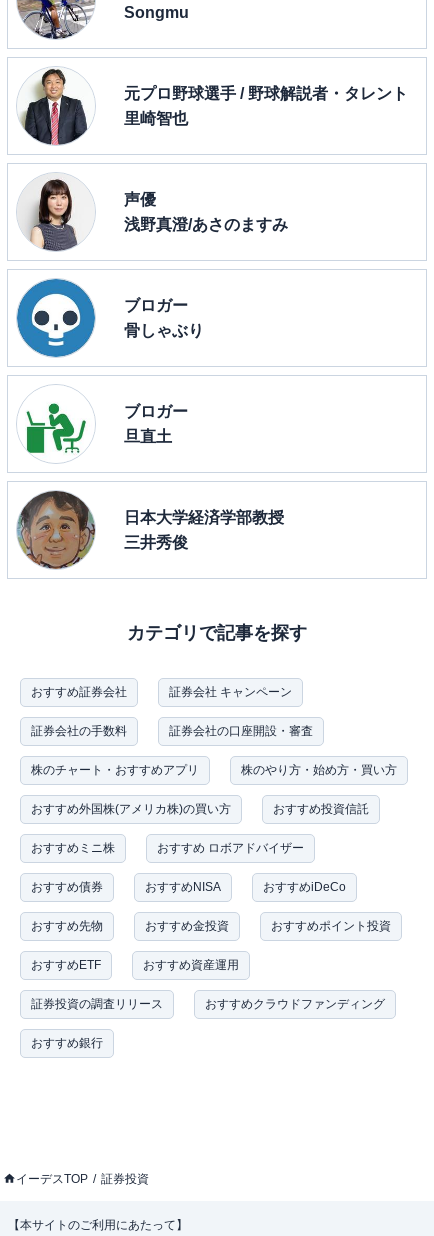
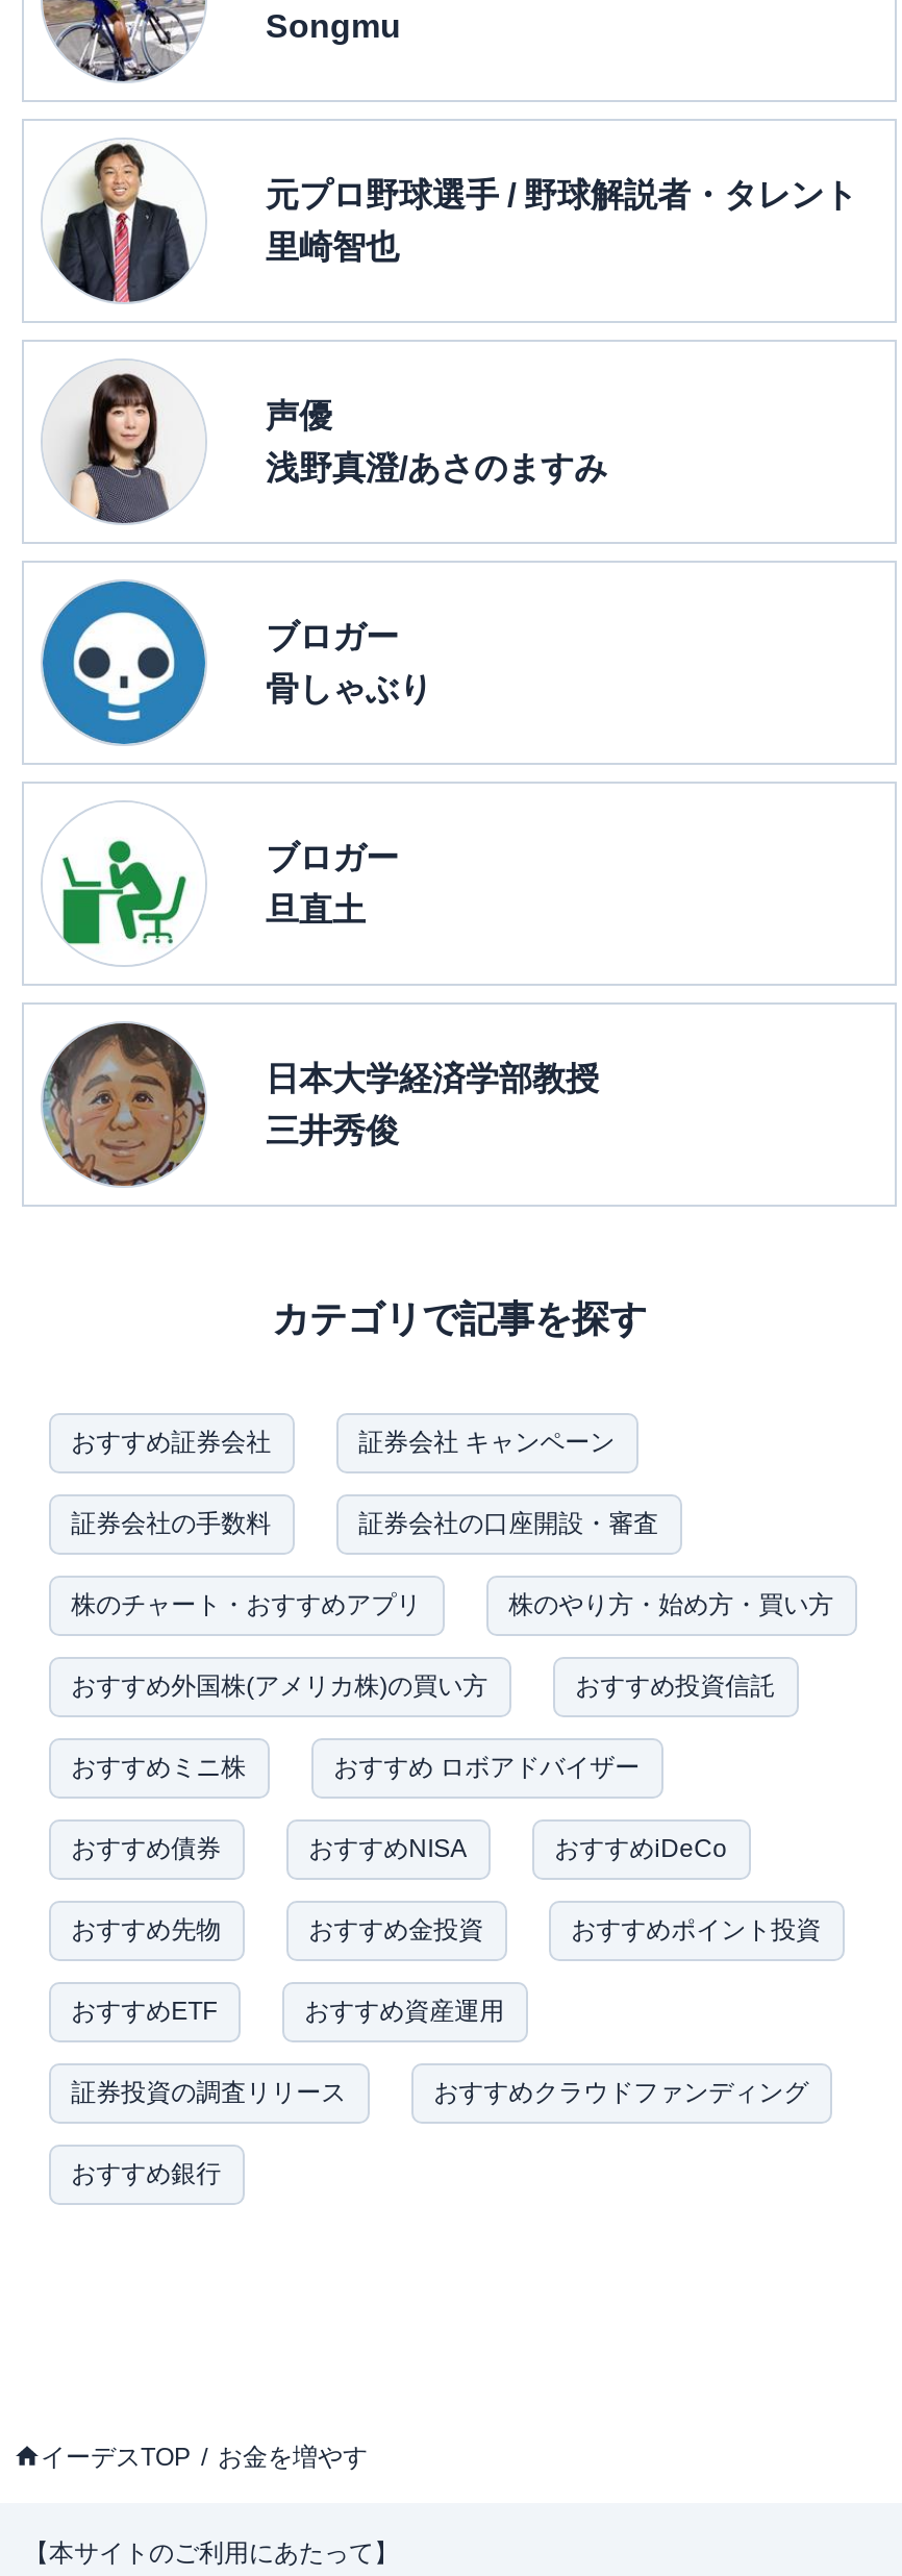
- 証券投資
+ お金を増やす
